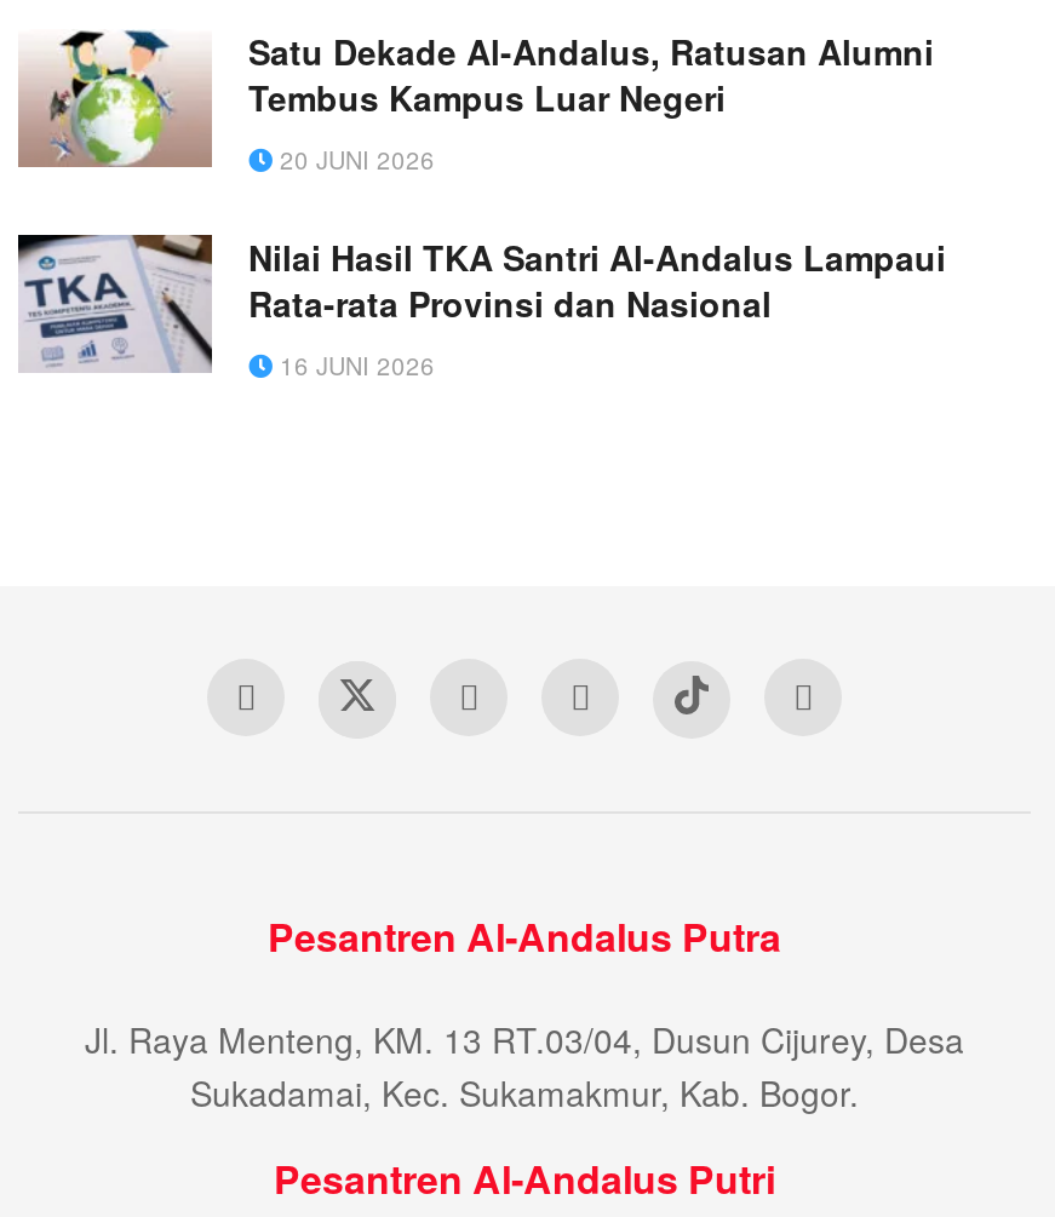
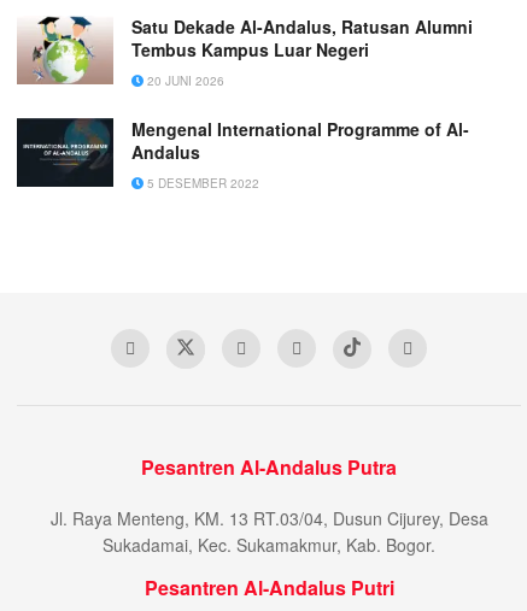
- [image]
- Nilai Hasil TKA Santri Al-Andalus Lampaui
- Rata-rata Provinsi dan Nasional
- 16 JUNI 2026
+ [image]
+ Mengenal International Programme of Al-
+ Andalus
+ 5 DESEMBER 2022
